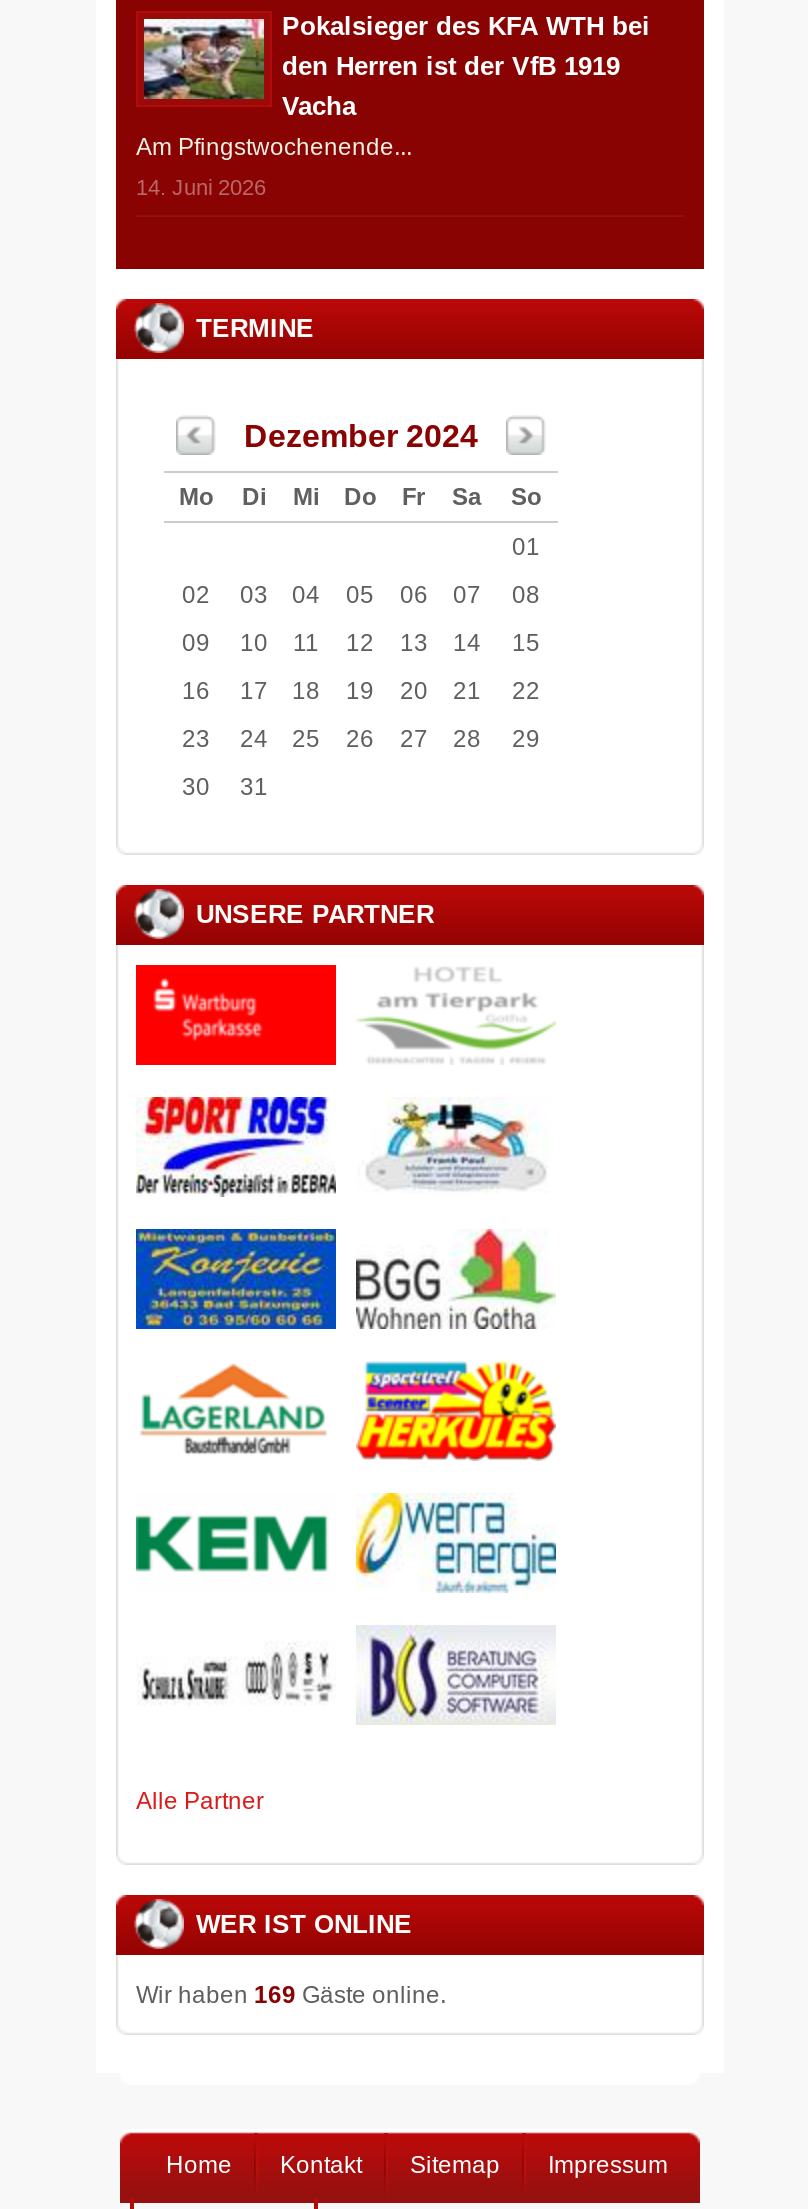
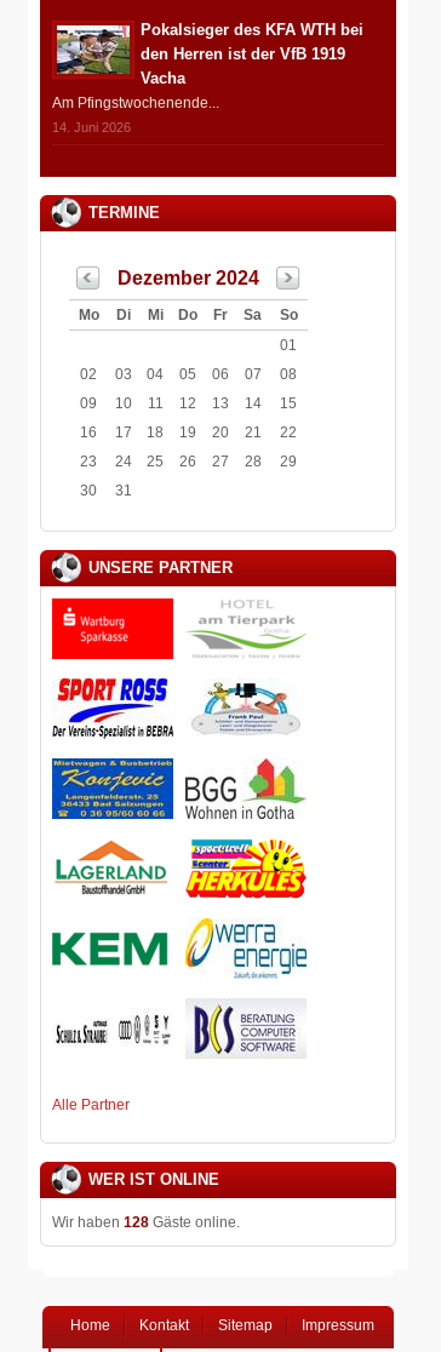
- Wir haben 169 Gäste online.
+ Wir haben 128 Gäste online.
